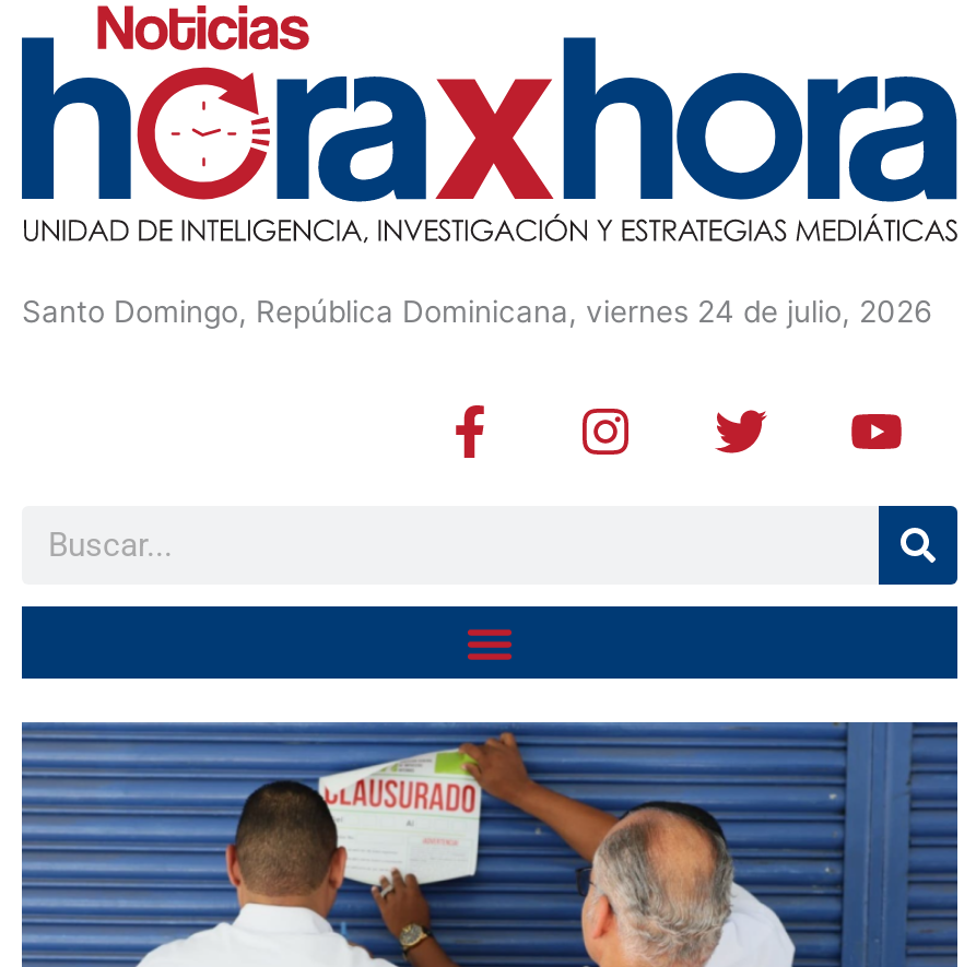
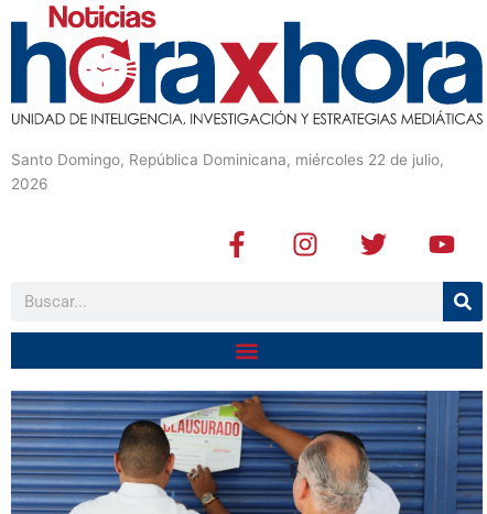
- Santo Domingo, República Dominicana, viernes 24 de julio, 2026
+ Santo Domingo, República Dominicana, miércoles 22 de julio,
+ 2026
